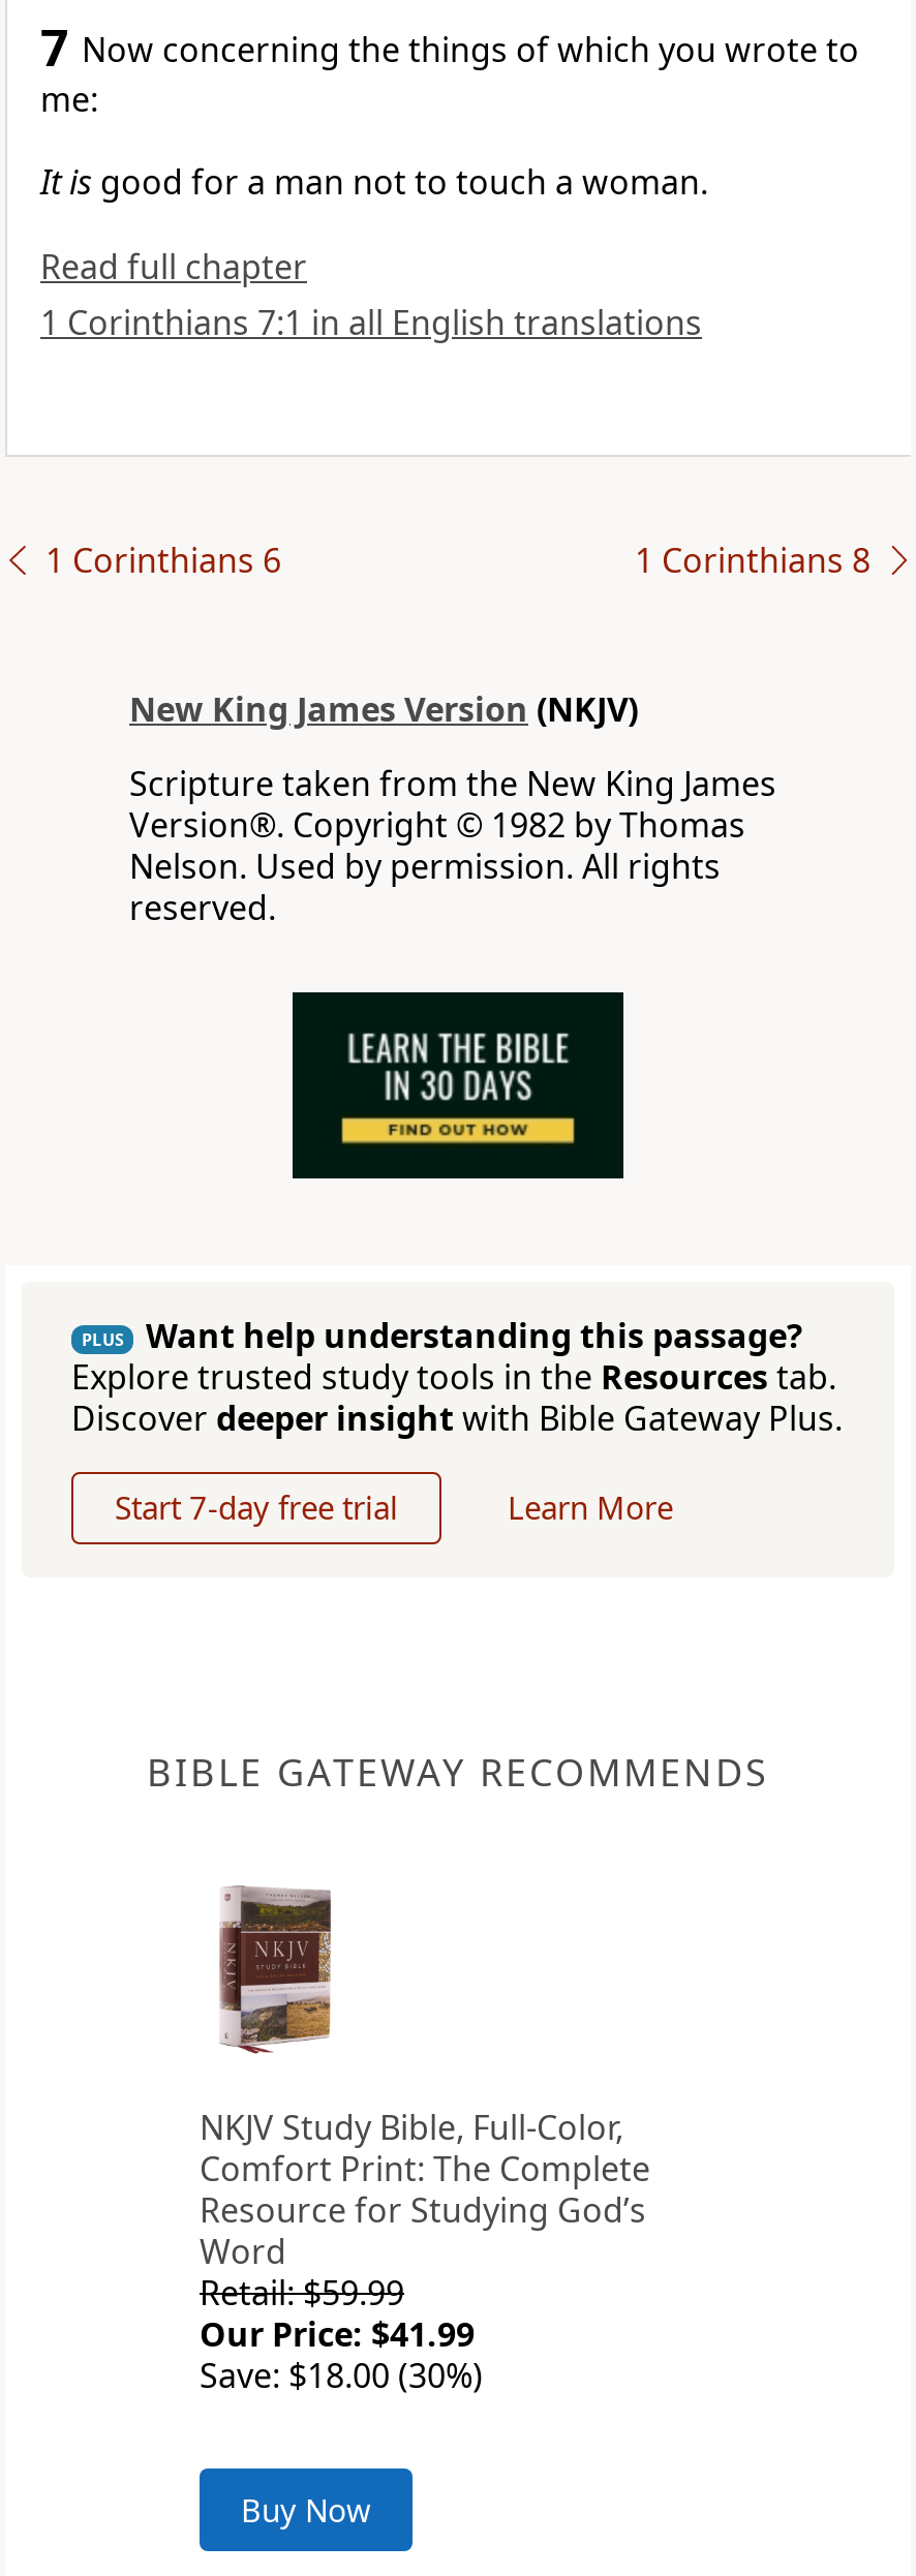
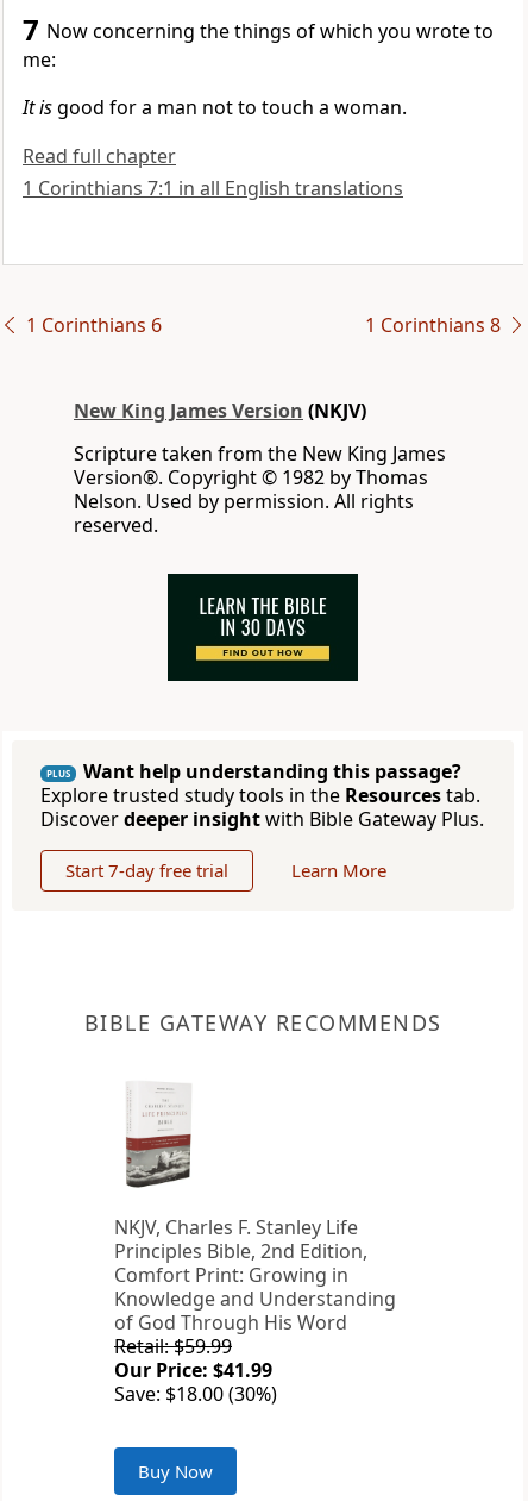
- [image]
- NKJV Study Bible, Full-Color,
- Comfort Print: The Complete
- Resource for Studying God’s
- Word
+ [image]
+ NKJV, Charles F. Stanley Life
+ Principles Bible, 2nd Edition,
+ Comfort Print: Growing in
+ Knowledge and Understanding
+ of God Through His Word
